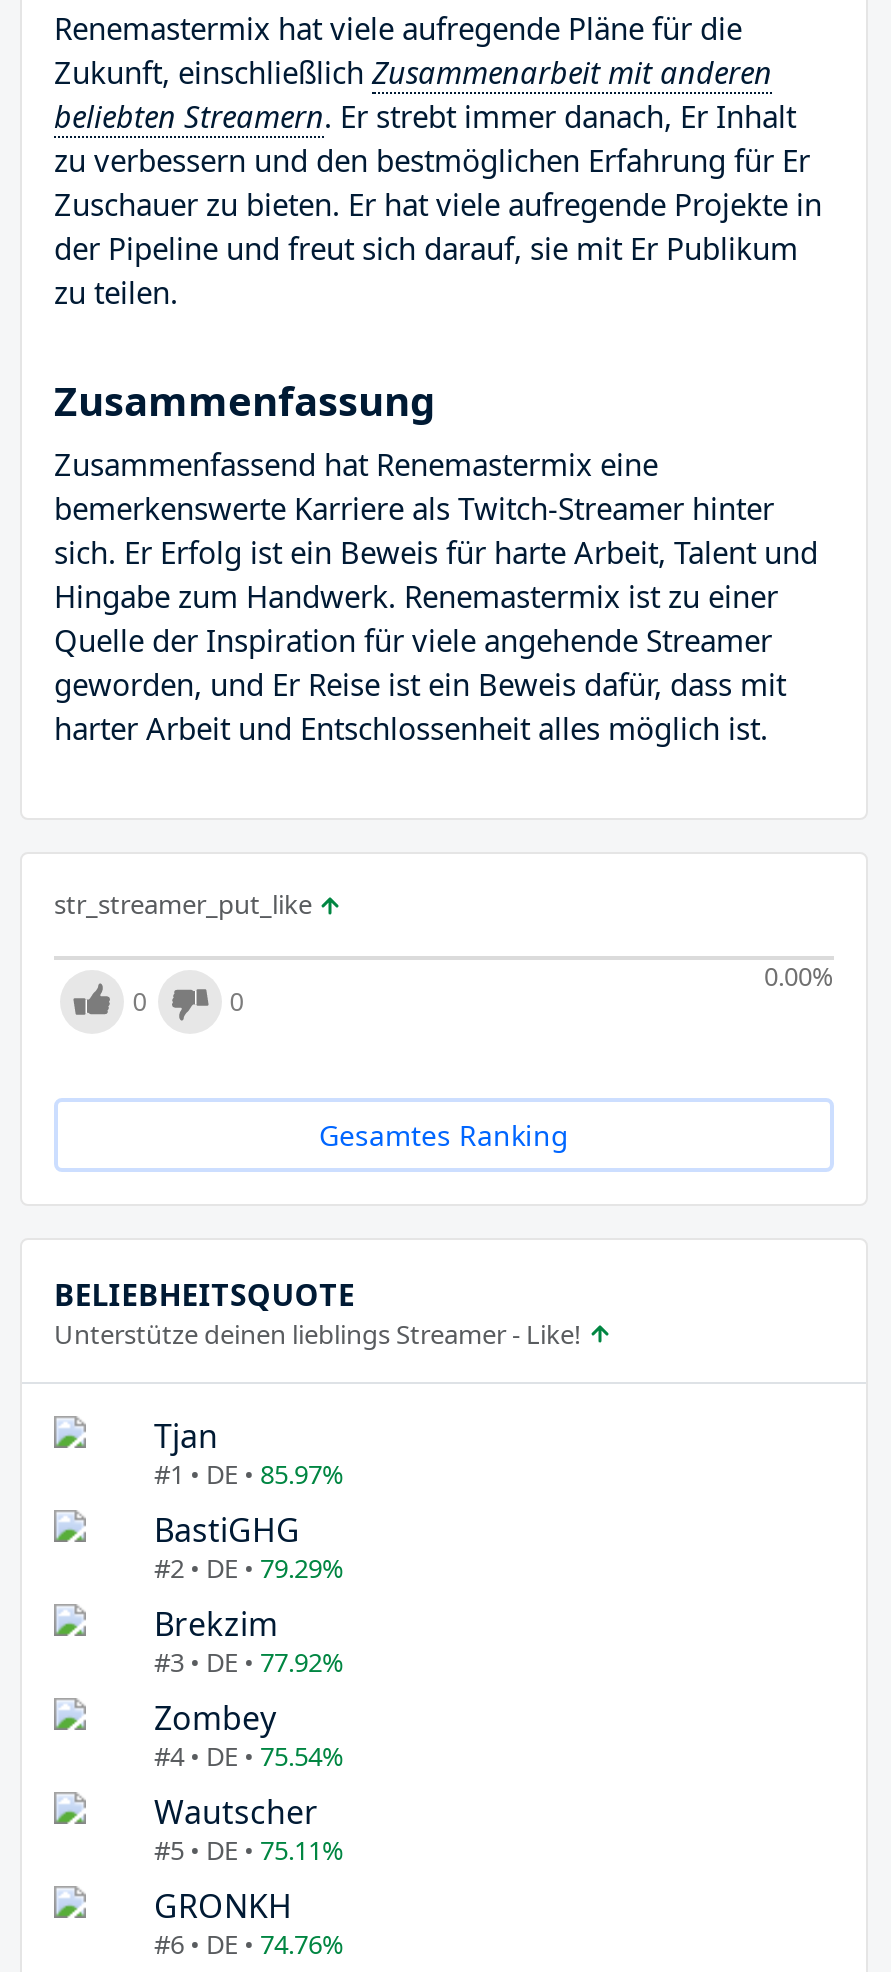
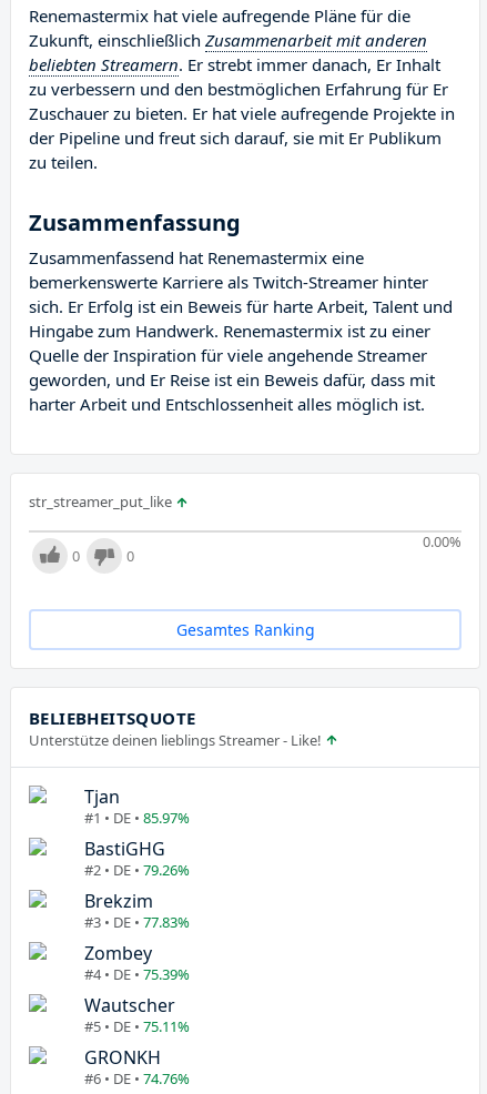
- #2 • DE • 79.29%
+ #2 • DE • 79.26%

- #3 • DE • 77.92%
+ #3 • DE • 77.83%

- #4 • DE • 75.54%
+ #4 • DE • 75.39%
